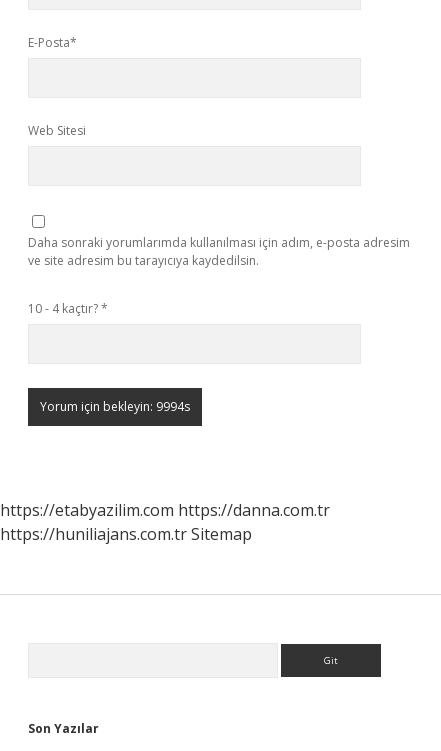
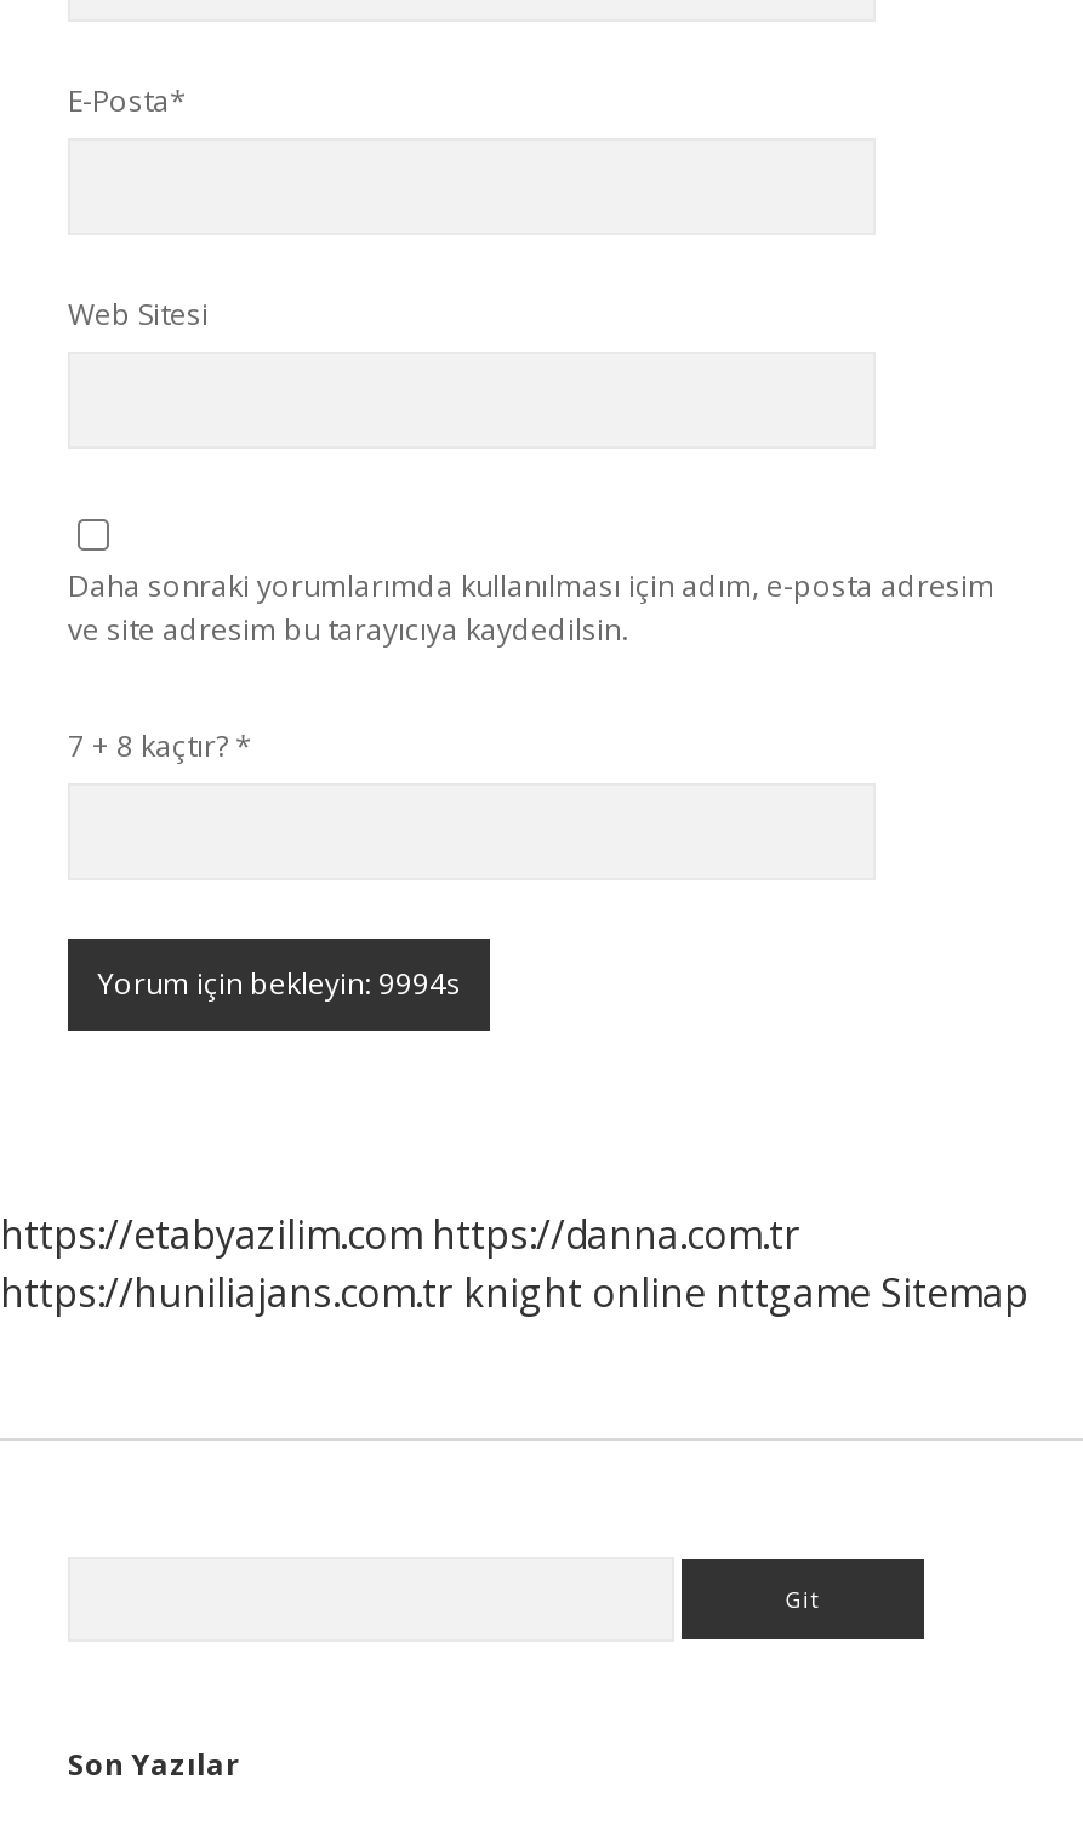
- 10 - 4 kaçtır? *
+ 7 + 8 kaçtır? *

- https://huniliajans.com.tr Sitemap
+ https://huniliajans.com.tr knight online nttgame Sitemap
